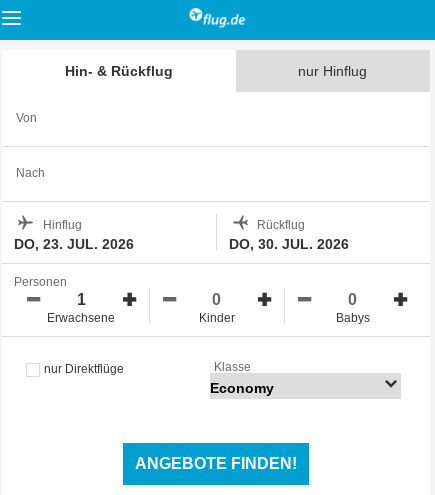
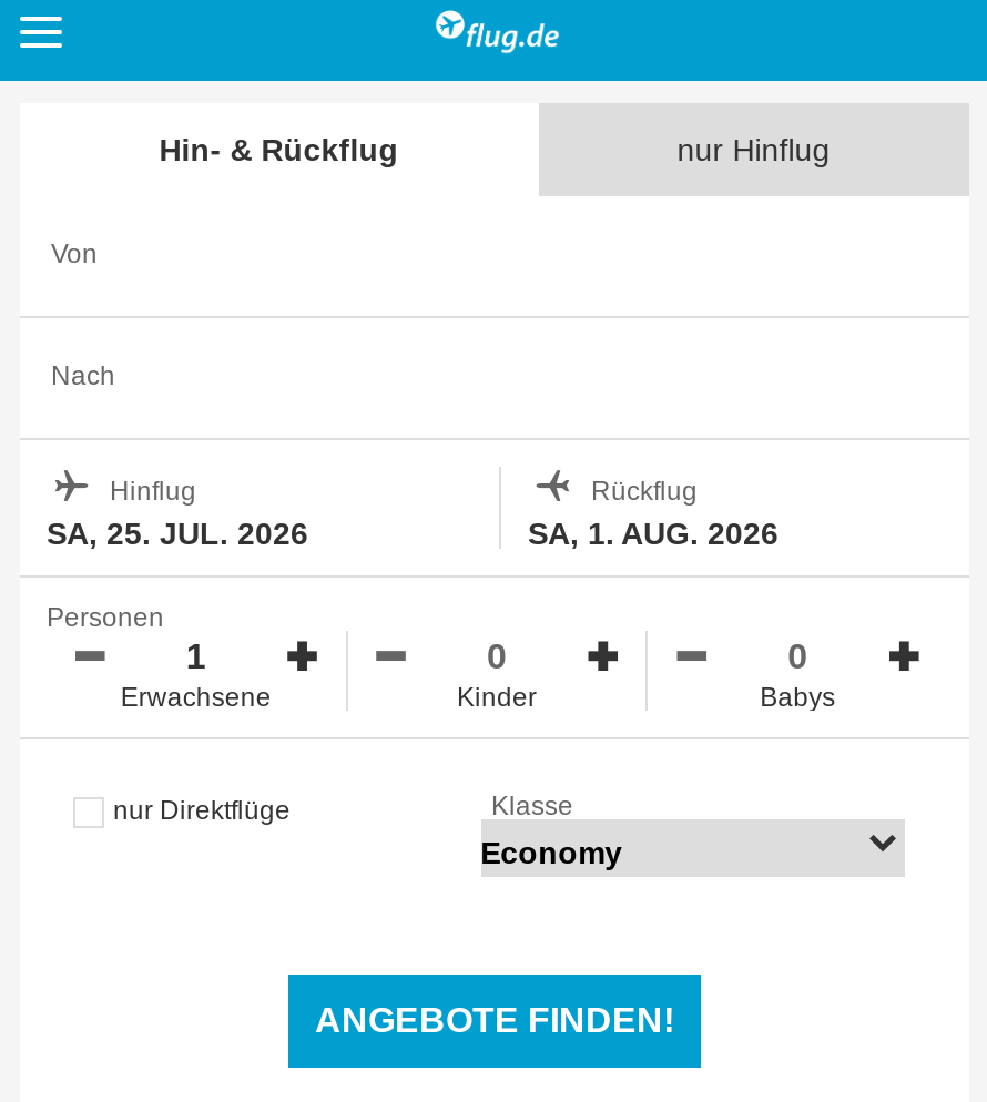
- DO, 23. JUL. 2026
+ SA, 25. JUL. 2026

- DO, 30. JUL. 2026
+ SA, 1. AUG. 2026
